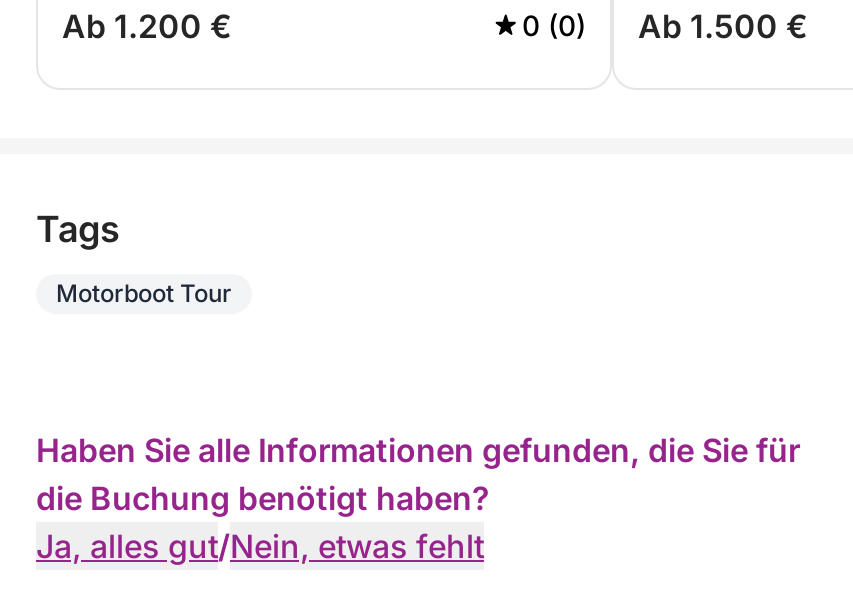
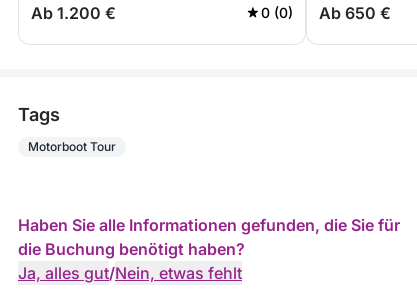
- 0 (0) Ab 1.500 €
+ 0 (0) Ab 650 €
